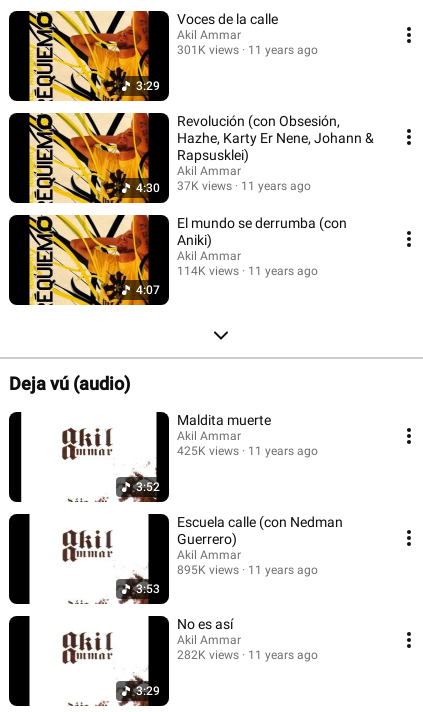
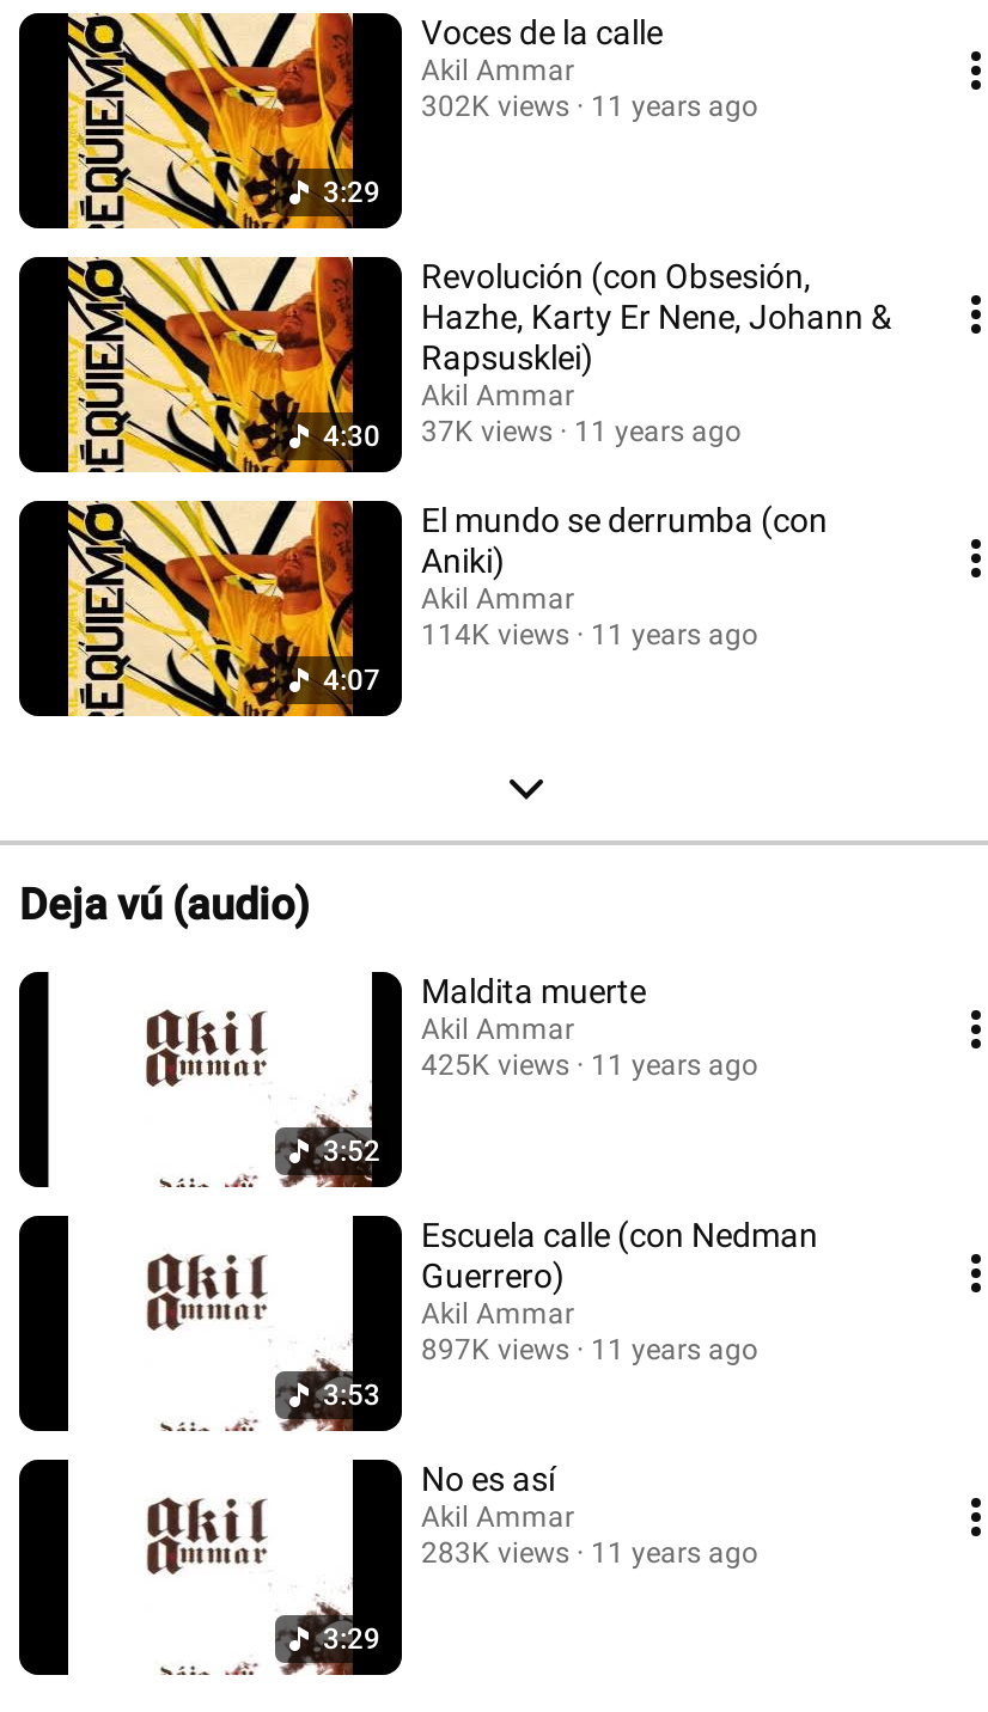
- 301K views 11 years ago
+ 302K views 11 years ago

- 895K views 11 years ago
+ 897K views 11 years ago

- 282K views 11 years ago
+ 283K views 11 years ago
